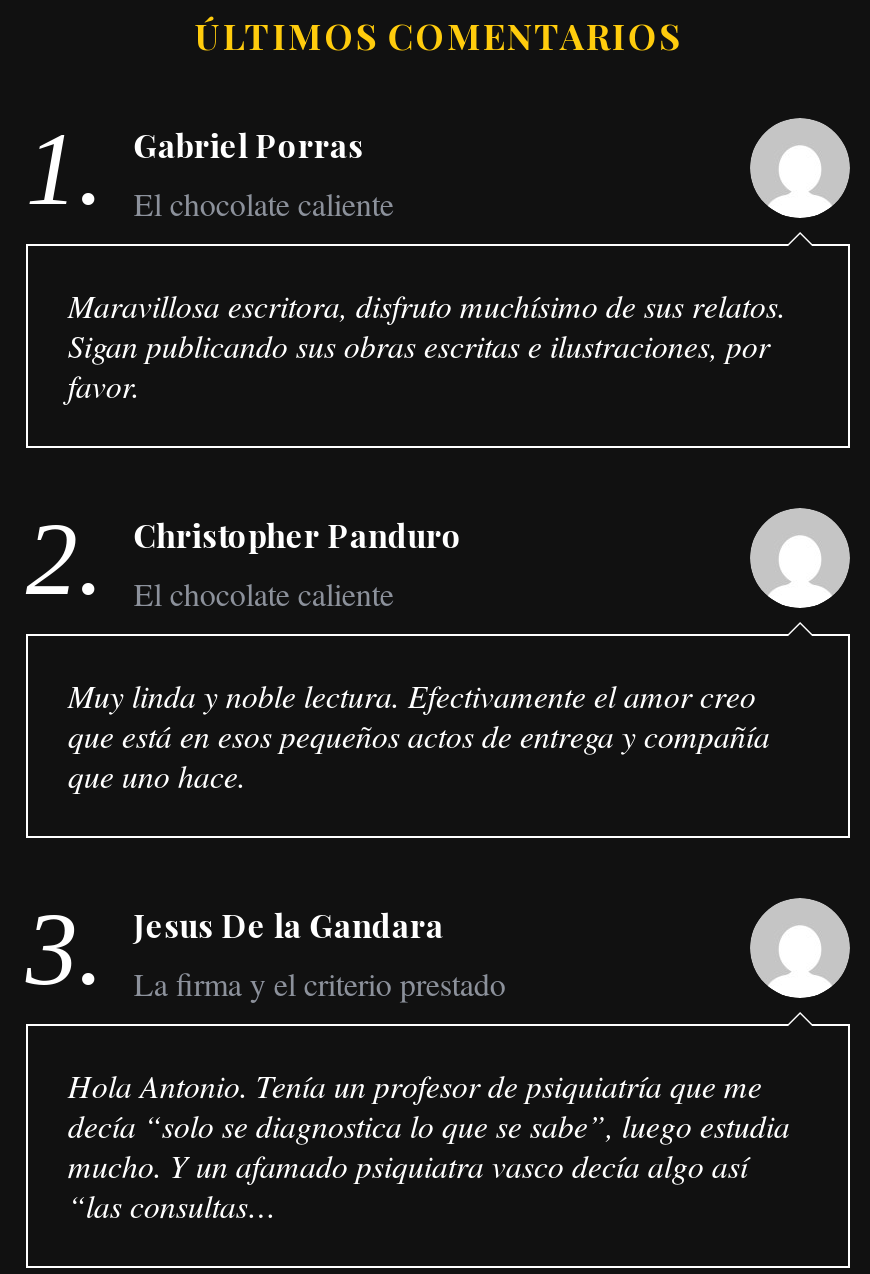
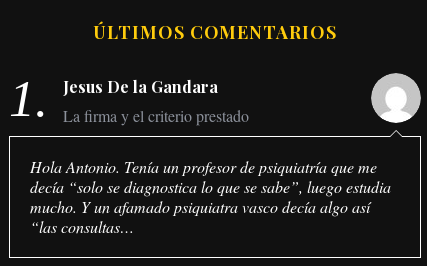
- Gabriel Porras
- El chocolate caliente
- Maravillosa escritora, disfruto muchísimo de sus relatos.
- Sigan publicando sus obras escritas e ilustraciones, por
- favor.
- 2.
- Christopher Panduro
- El chocolate caliente
- Muy linda y noble lectura. Efectivamente el amor creo
- que está en esos pequeños actos de entrega y compañía
- que uno hace.
- 3.
